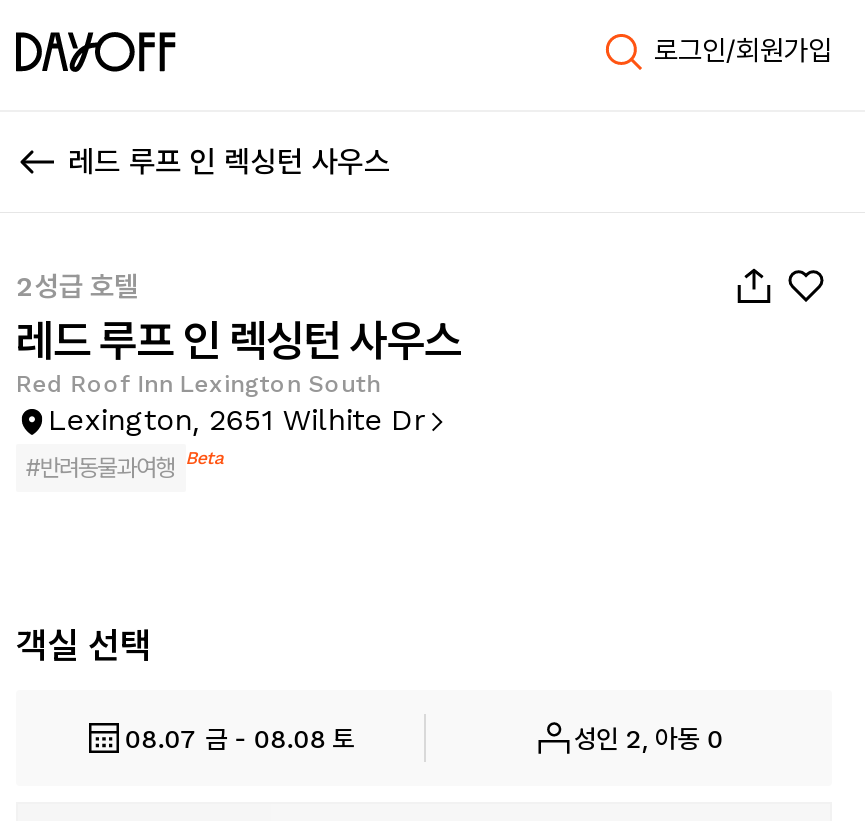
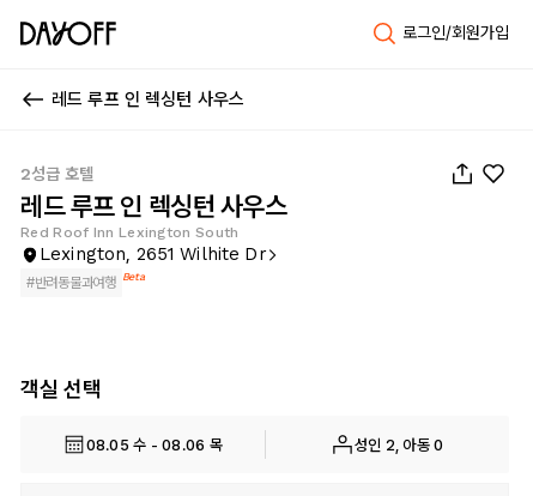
- 08.07 금 - 08.08 토
+ 08.05 수 - 08.06 목
